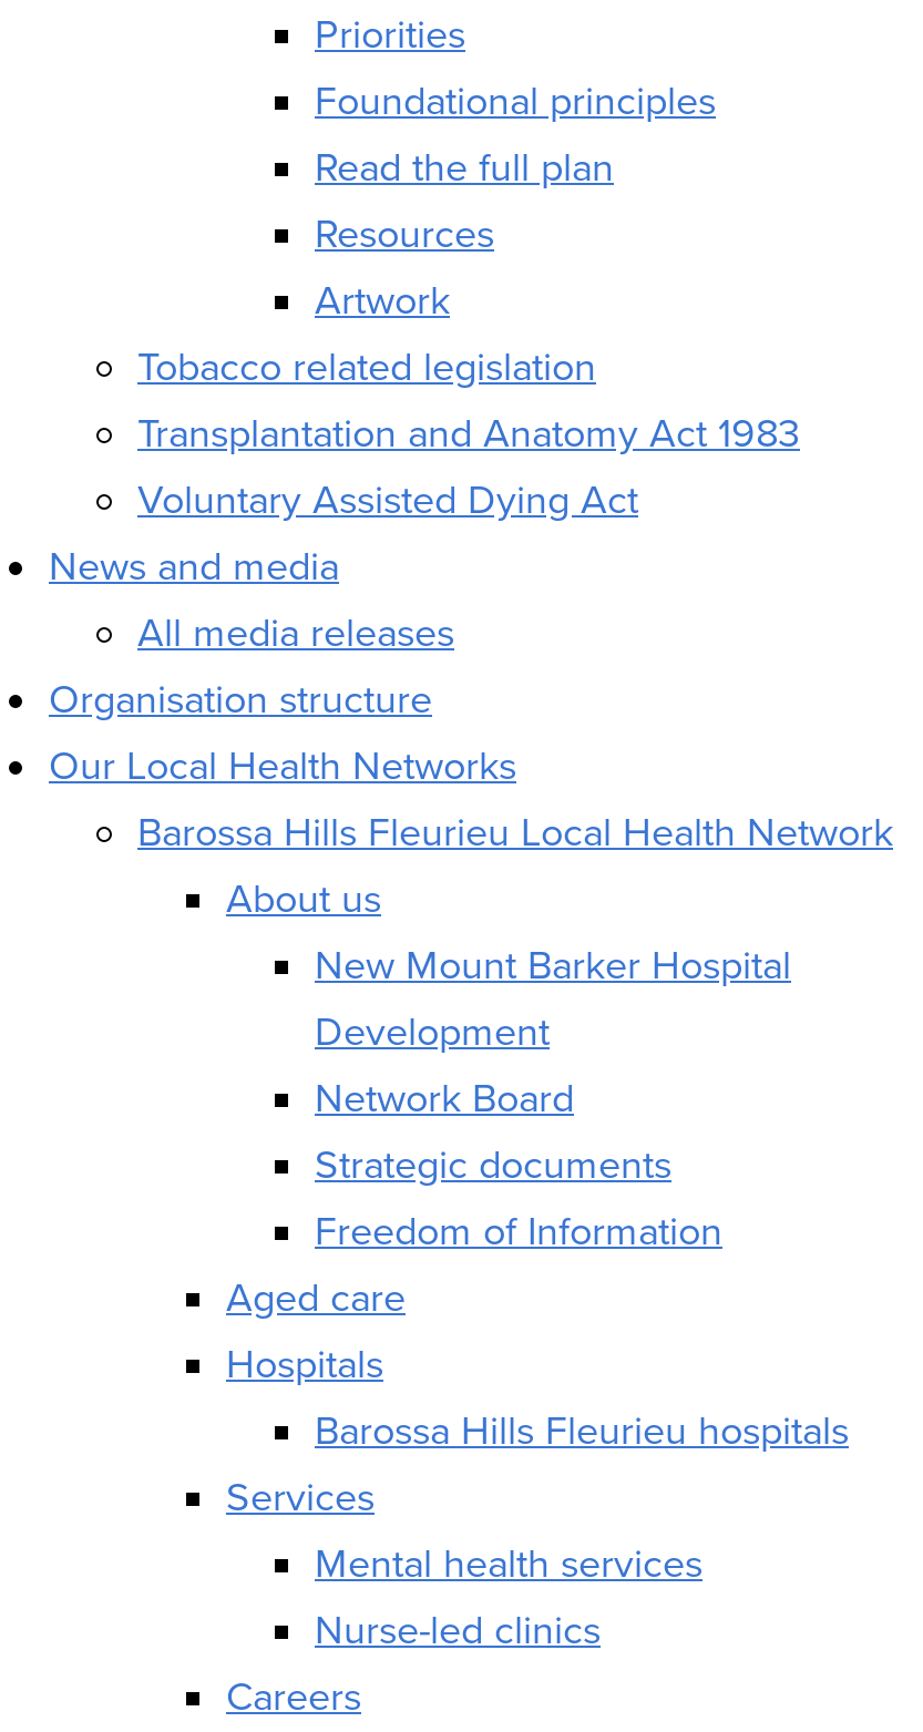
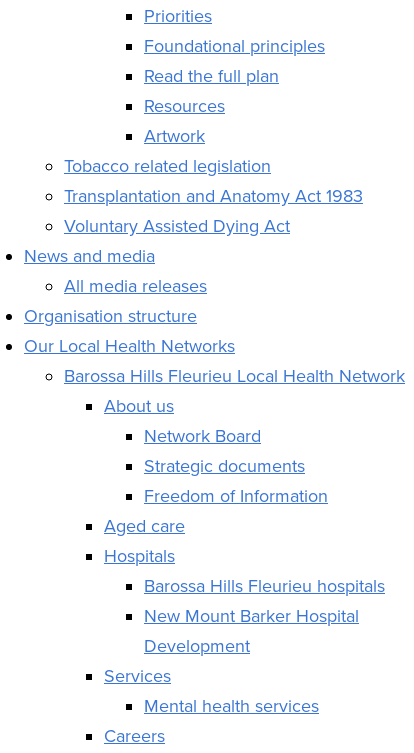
moved down: New Mount Barker Hospital | Development

moved up: Network Board | Strategic documents | Freedom of Information | Aged care | Hospitals | Barossa Hills Fleurieu hospitals

- Nurse-led clinics
